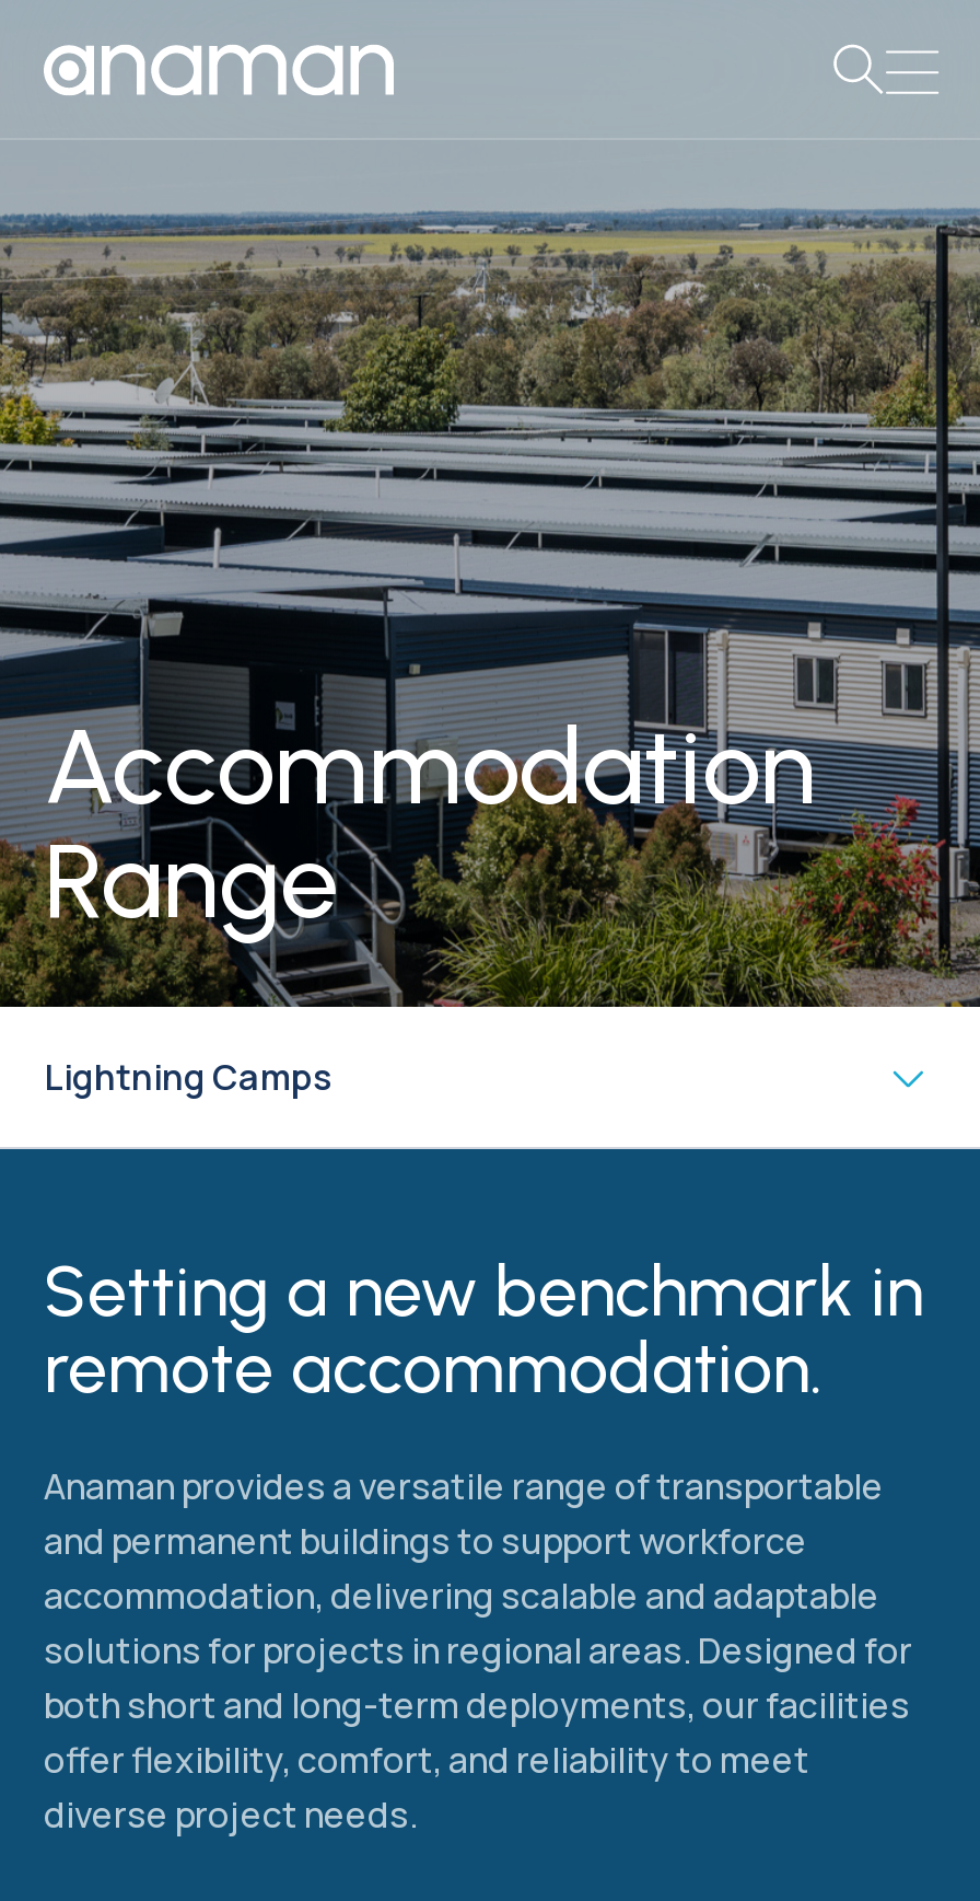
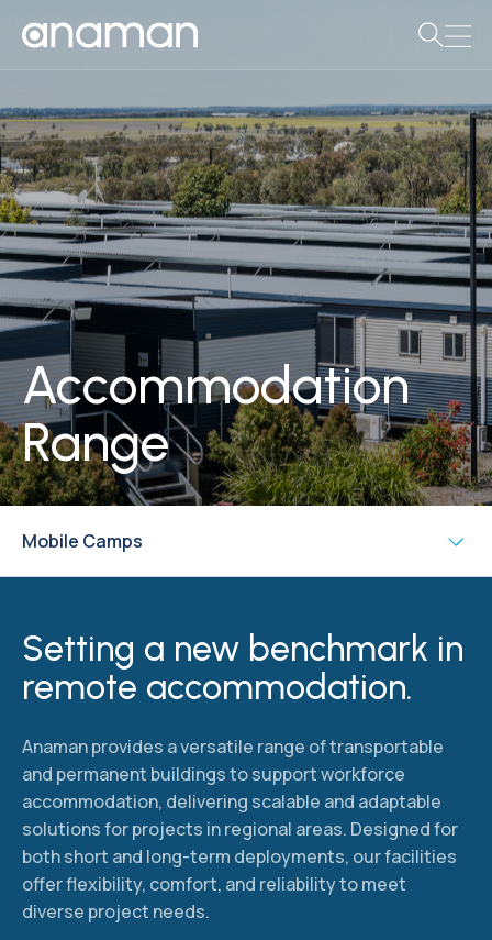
- Lightning Camps
+ Mobile Camps
